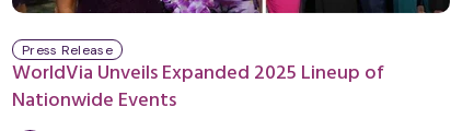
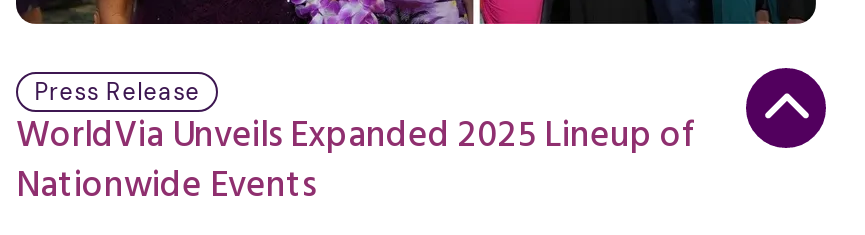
+ [image]
